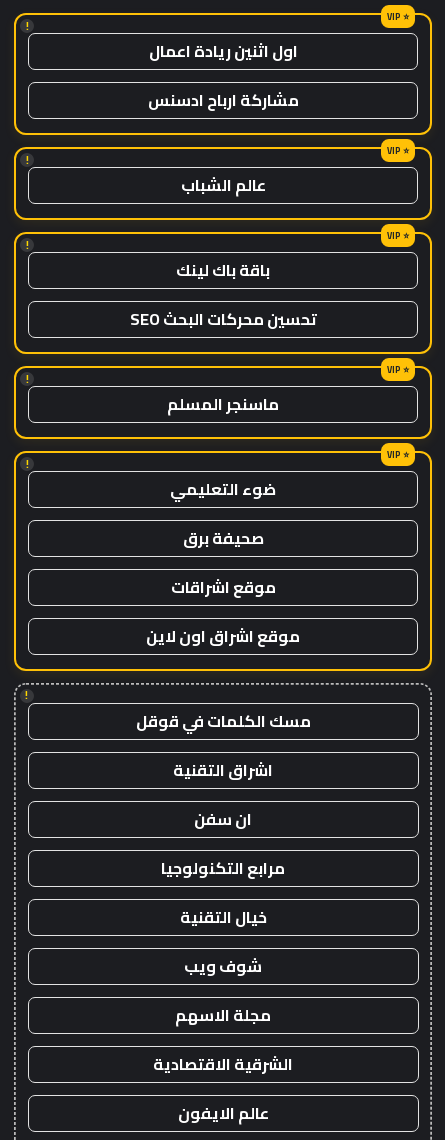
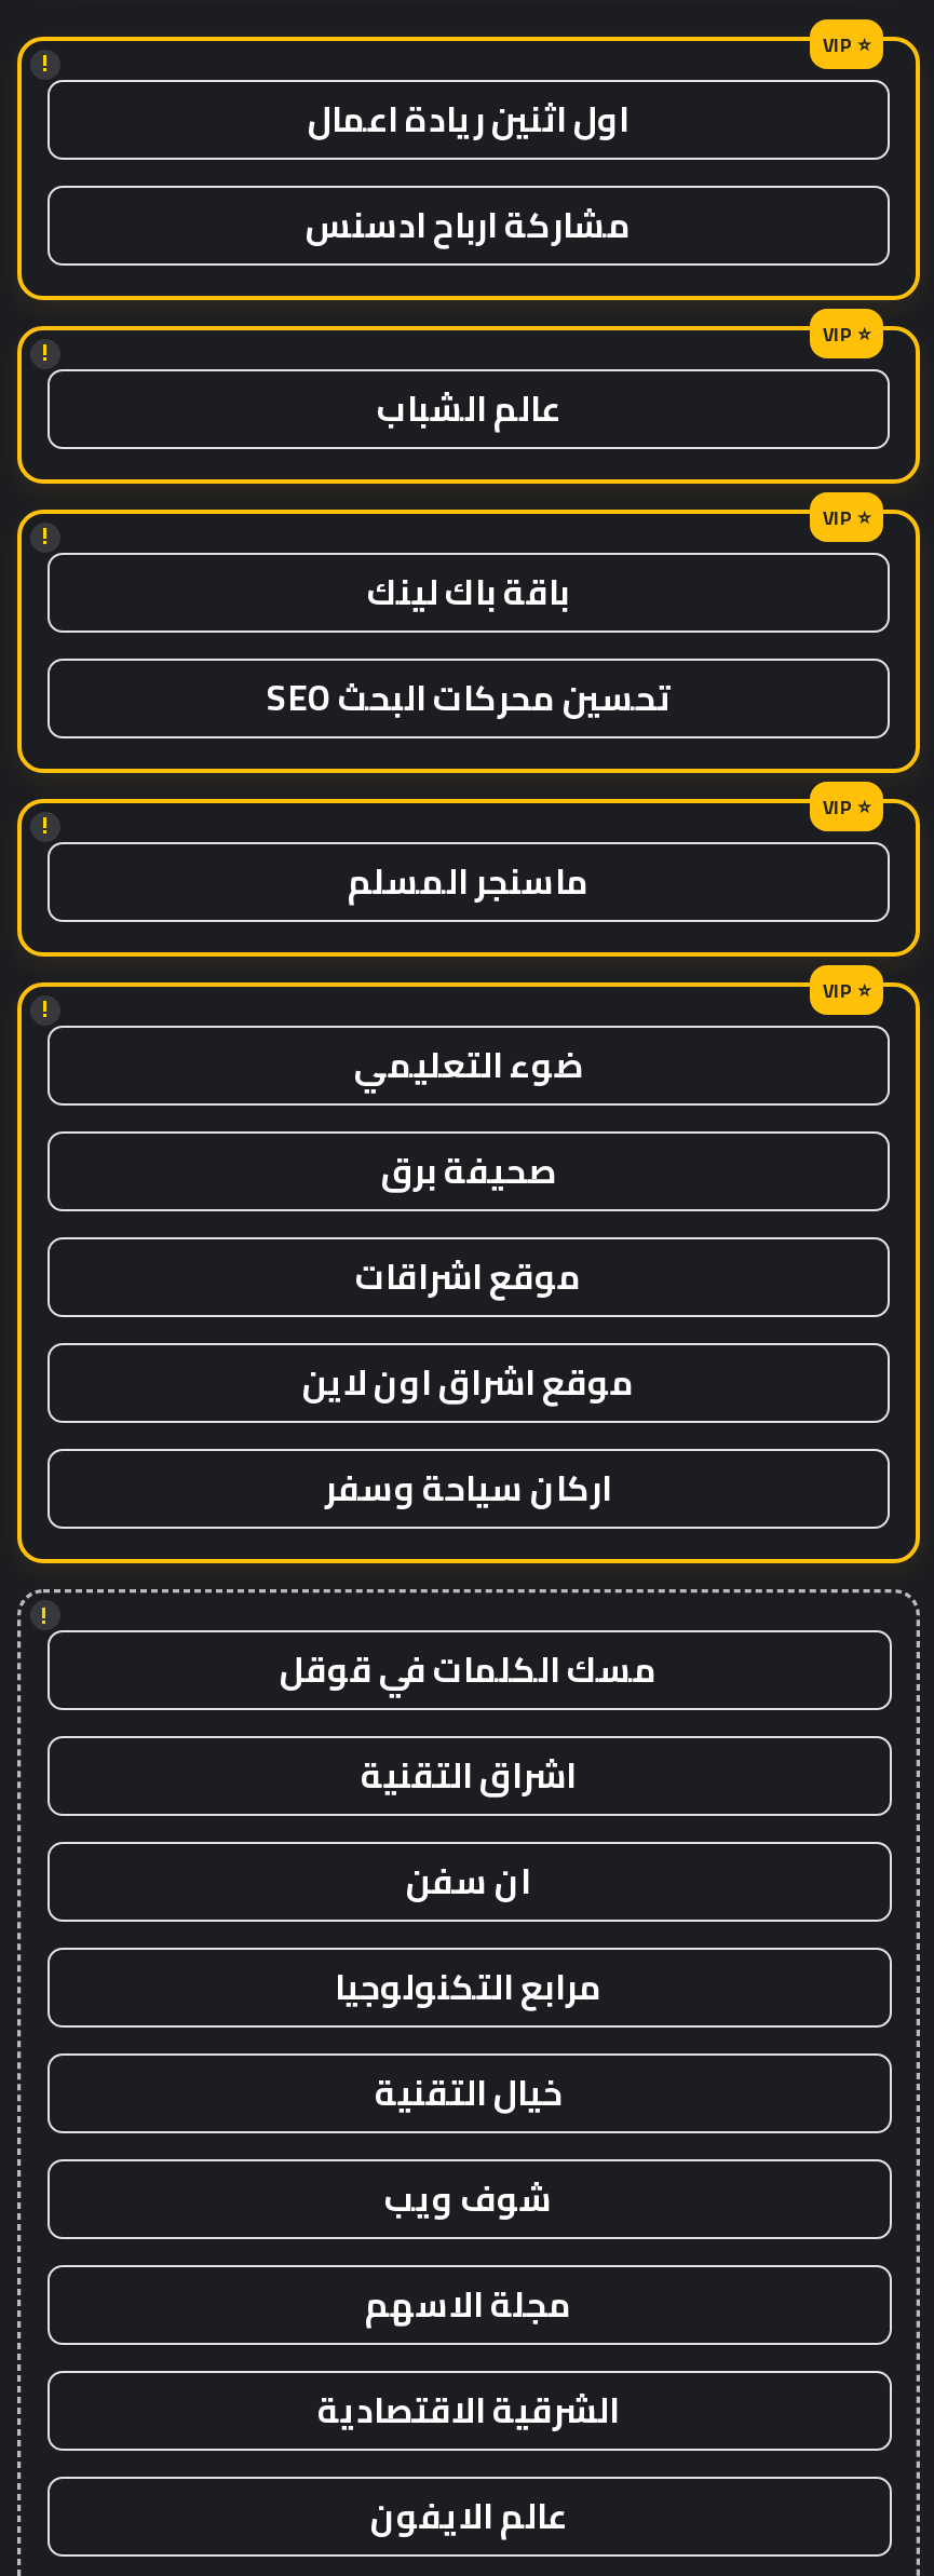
+ اركان سياحة وسفر
